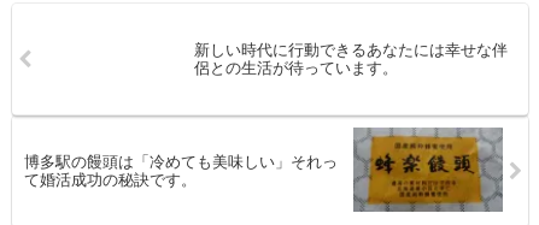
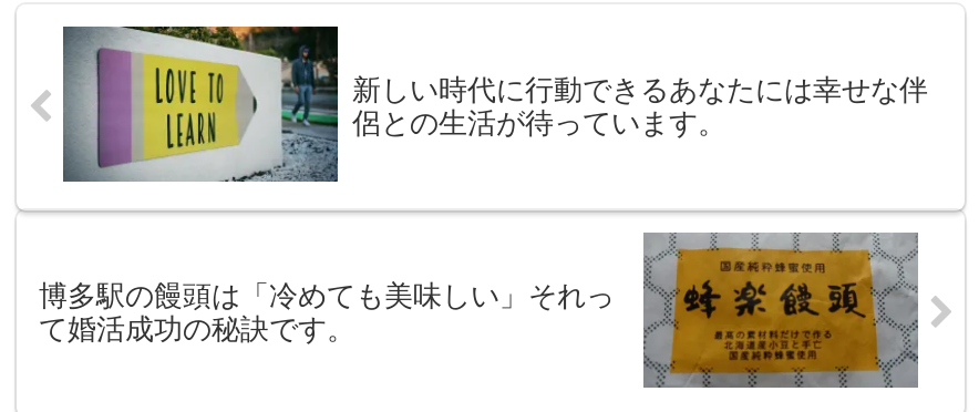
+ [image]
